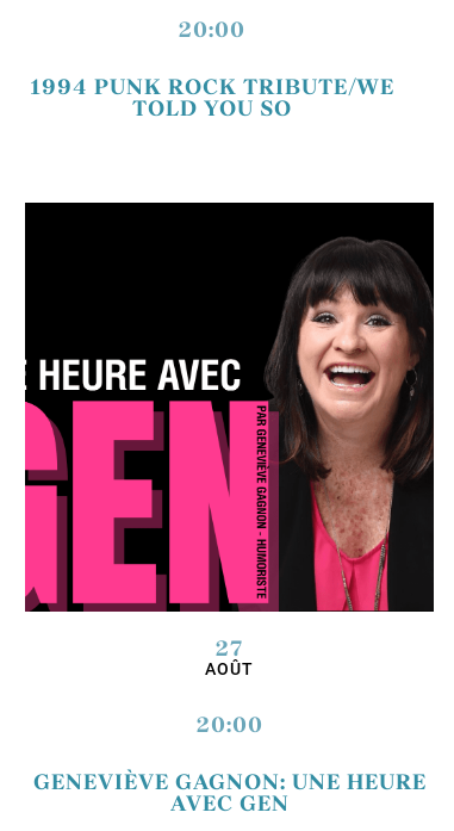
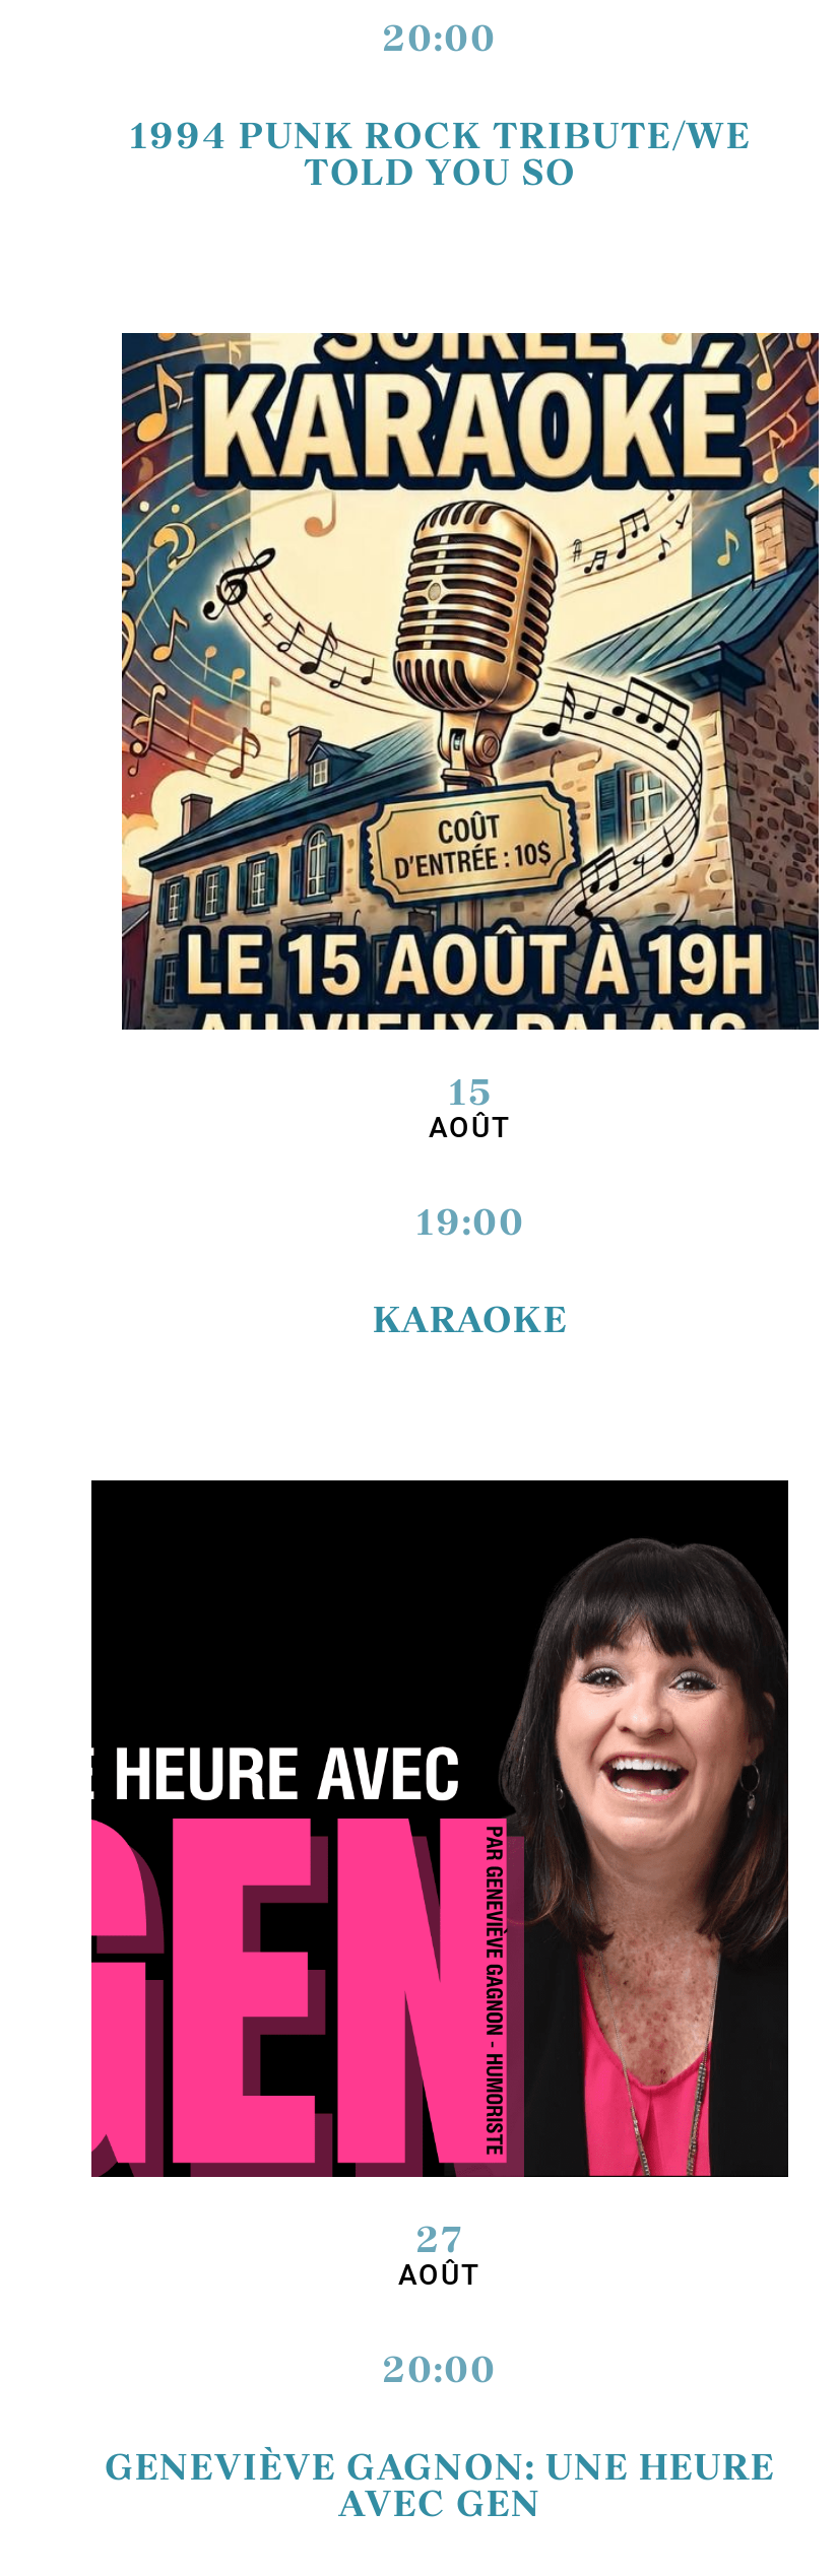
+ [image]
+ 15
+ AOÛT
+ 19:00
+ KARAOKE

moved down: [image]
